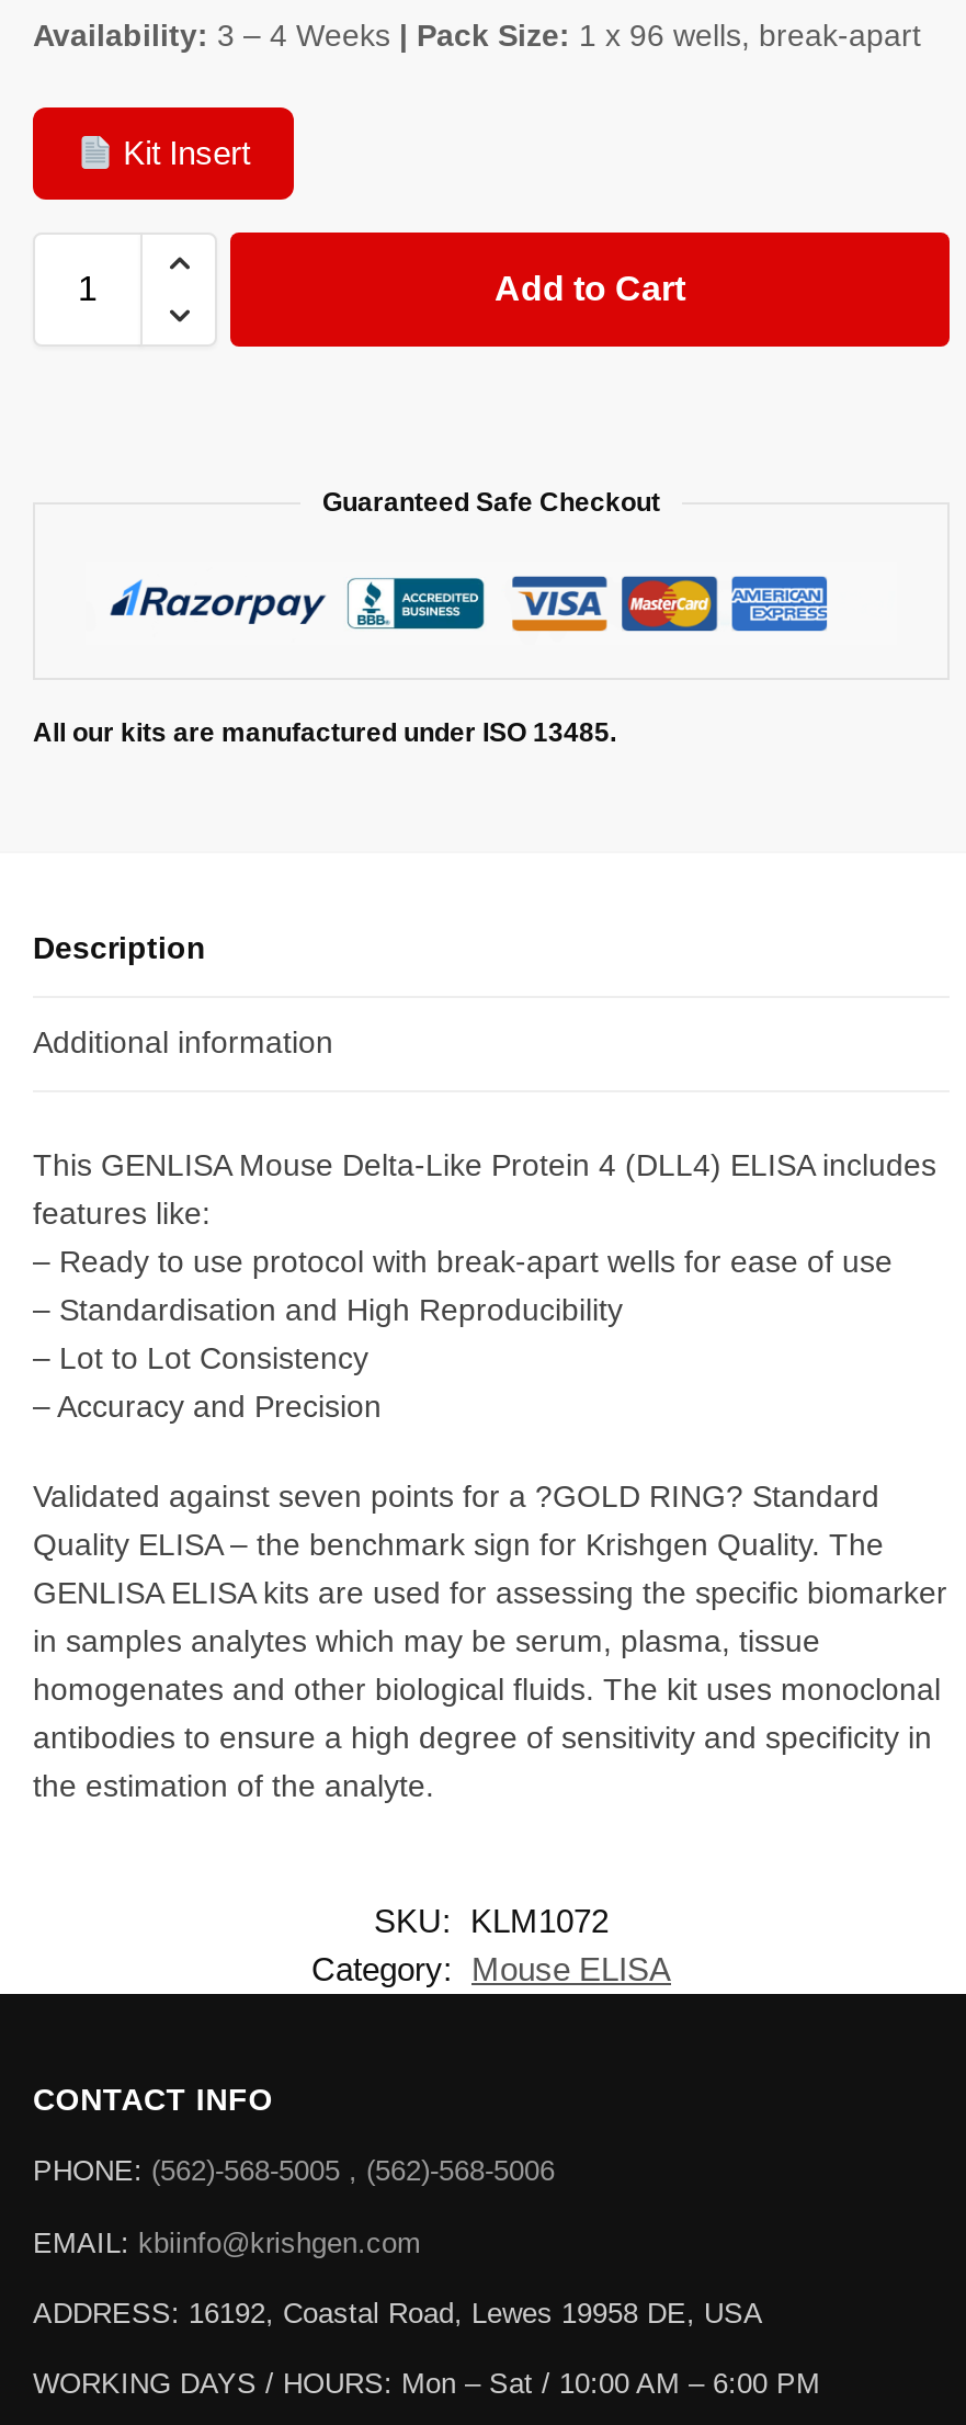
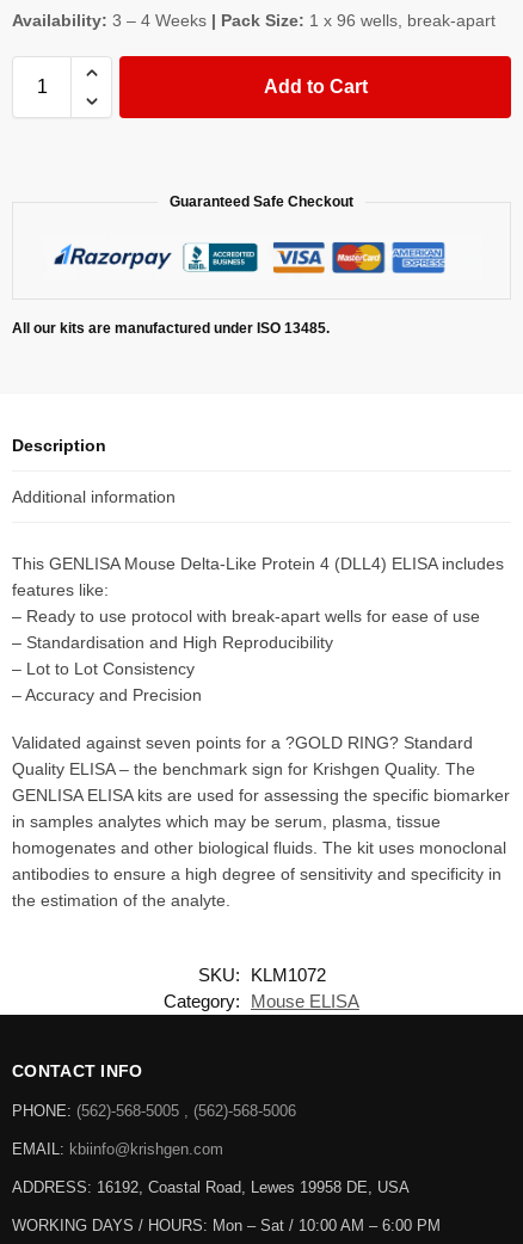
- Kit Insert
